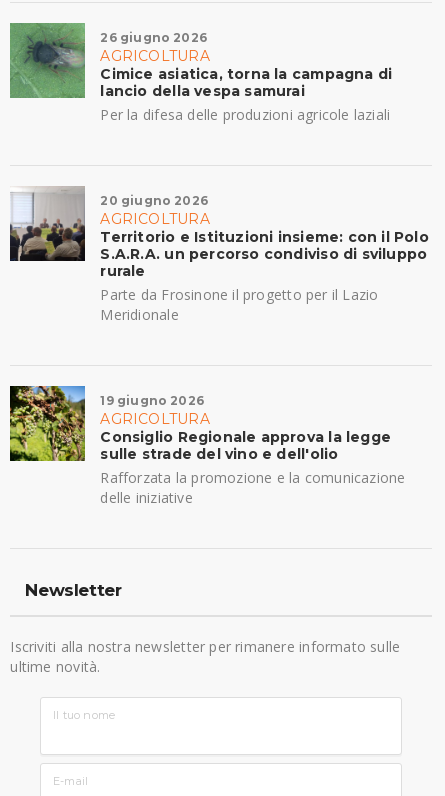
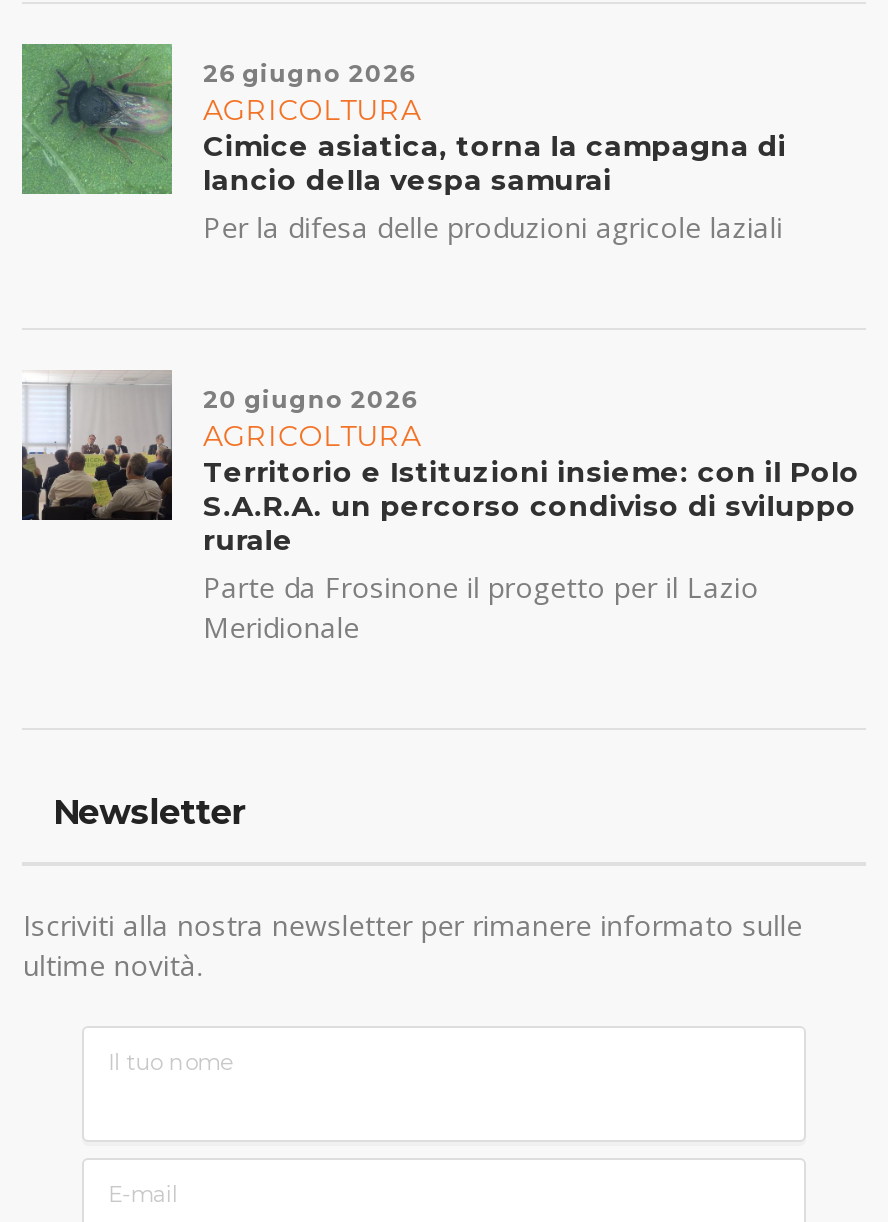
- [image]
- 19 giugno 2026
- AGRICOLTURA
- Consiglio Regionale approva la legge
- sulle strade del vino e dell'olio
- Rafforzata la promozione e la comunicazione
- delle iniziative
